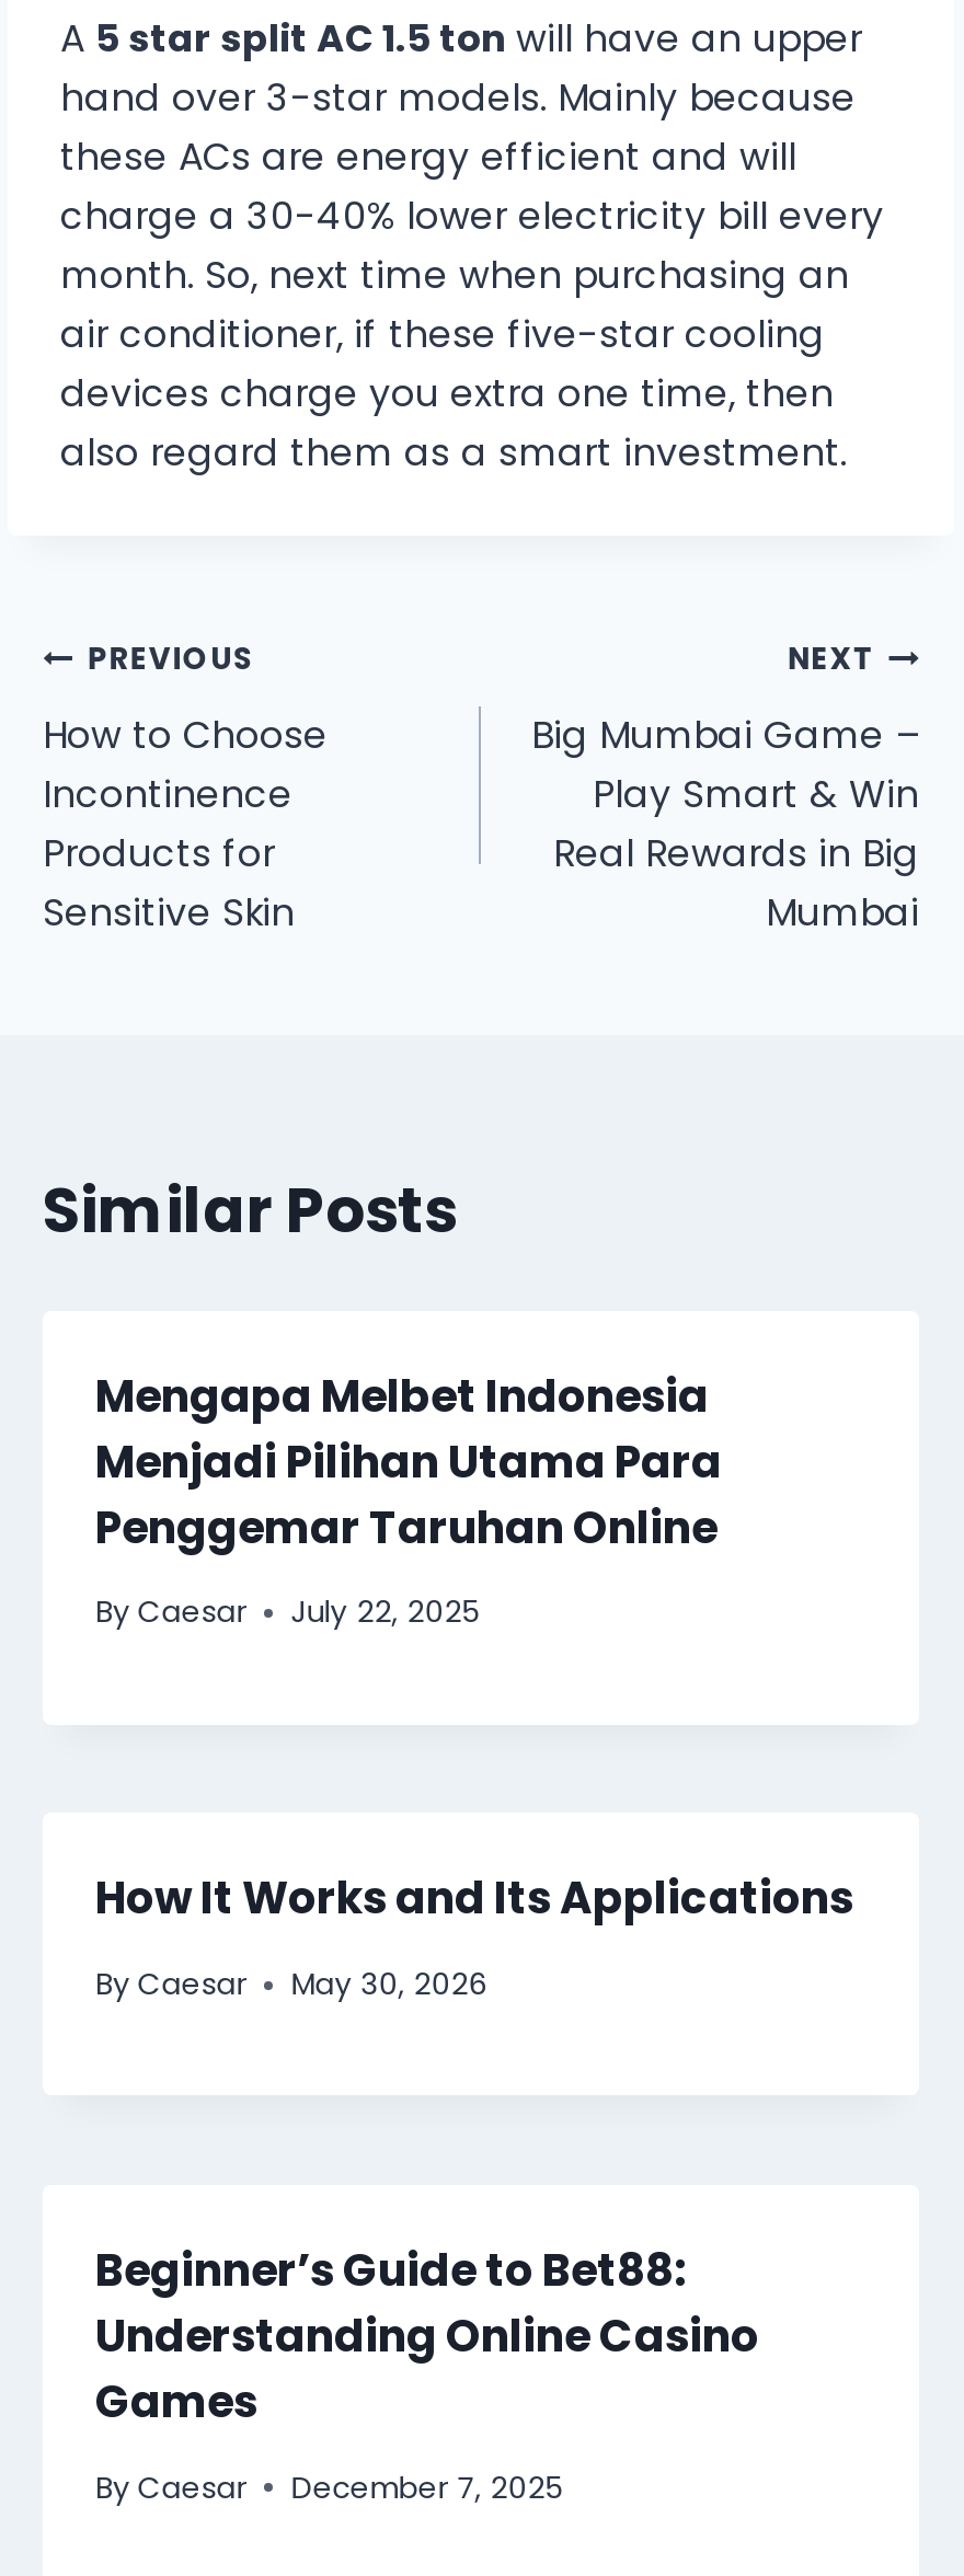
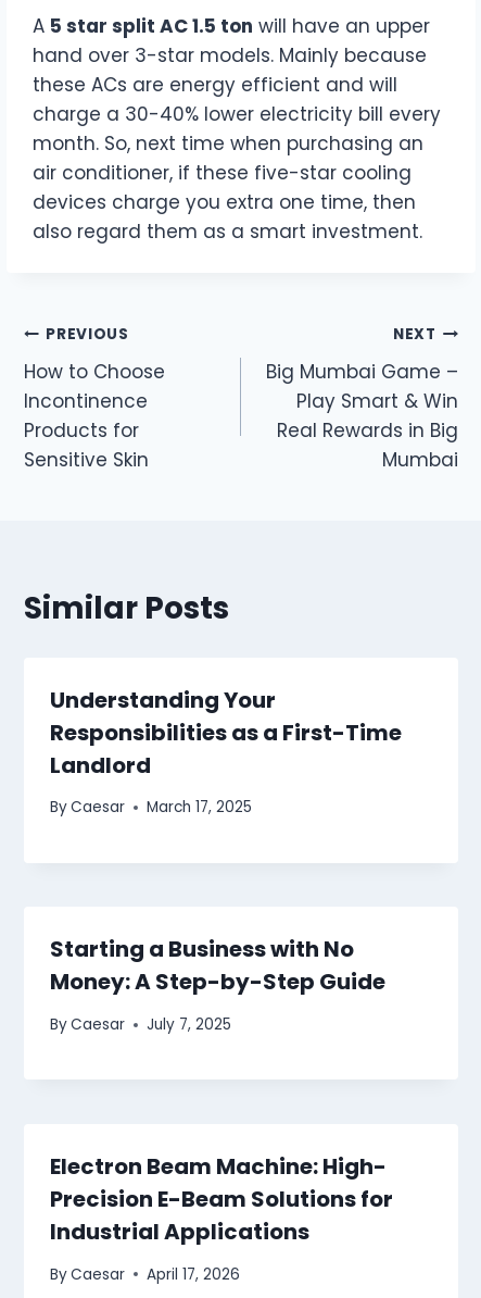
- Mengapa Melbet Indonesia
- Menjadi Pilihan Utama Para
- Penggemar Taruhan Online
+ Understanding Your
+ Responsibilities as a First-Time
+ Landlord

- By Caesar July 22, 2025
+ By Caesar March 17, 2025

- How It Works and Its Applications
+ Starting a Business with No
+ Money: A Step-by-Step Guide

- By Caesar May 30, 2026
+ By Caesar July 7, 2025

- Beginner’s Guide to Bet88:
- Understanding Online Casino
- Games
+ Electron Beam Machine: High-
+ Precision E-Beam Solutions for
+ Industrial Applications

- By Caesar December 7, 2025
+ By Caesar April 17, 2026
